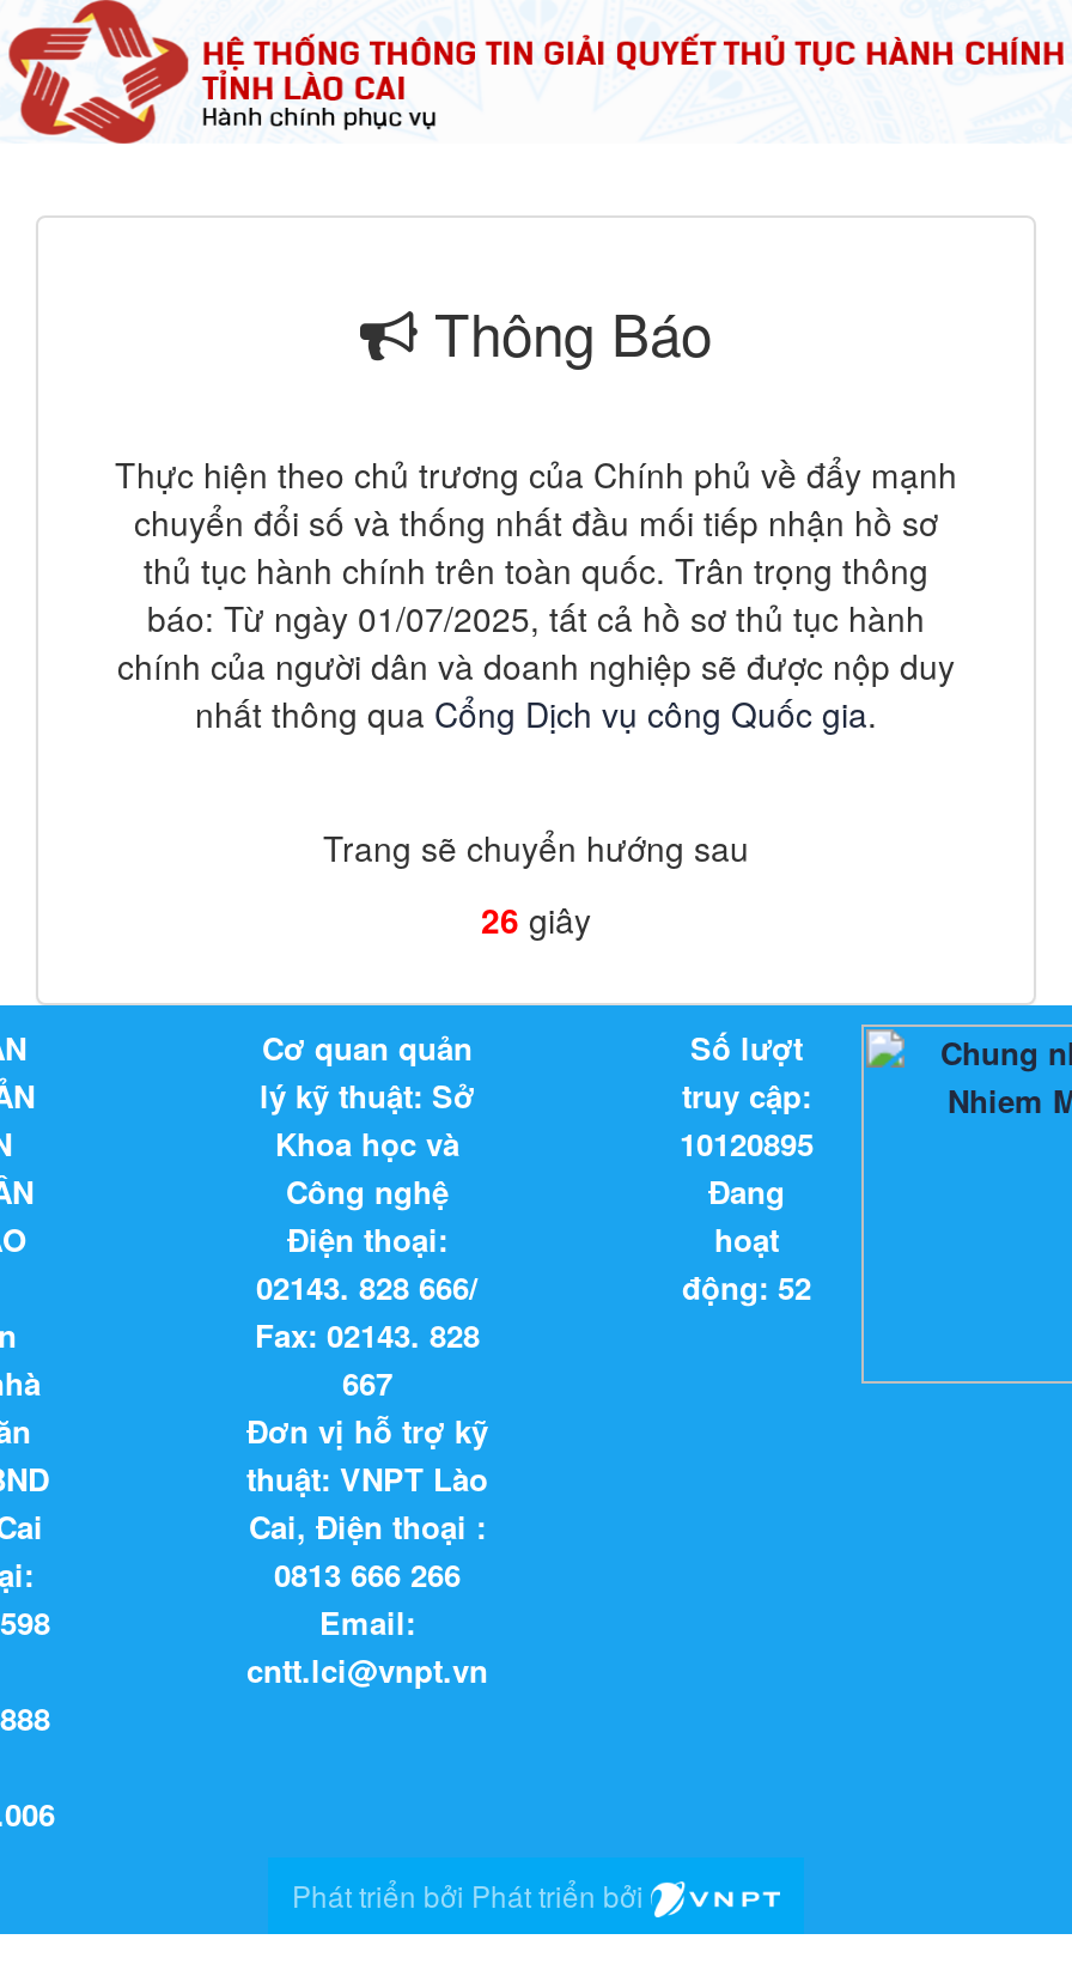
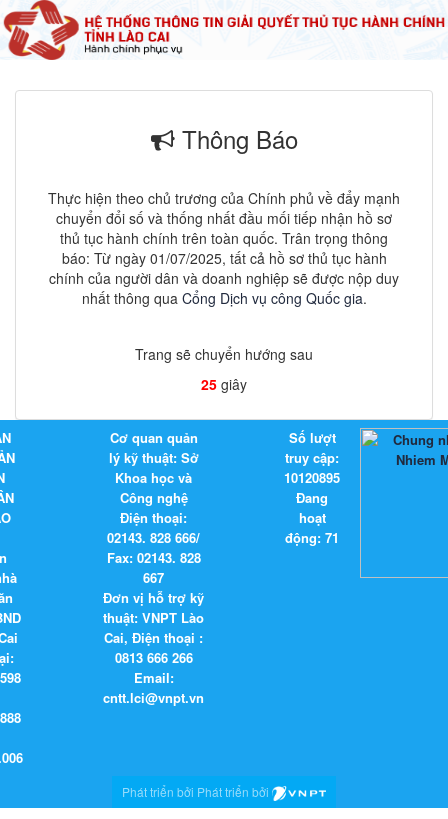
- động: 52
+ động: 71
